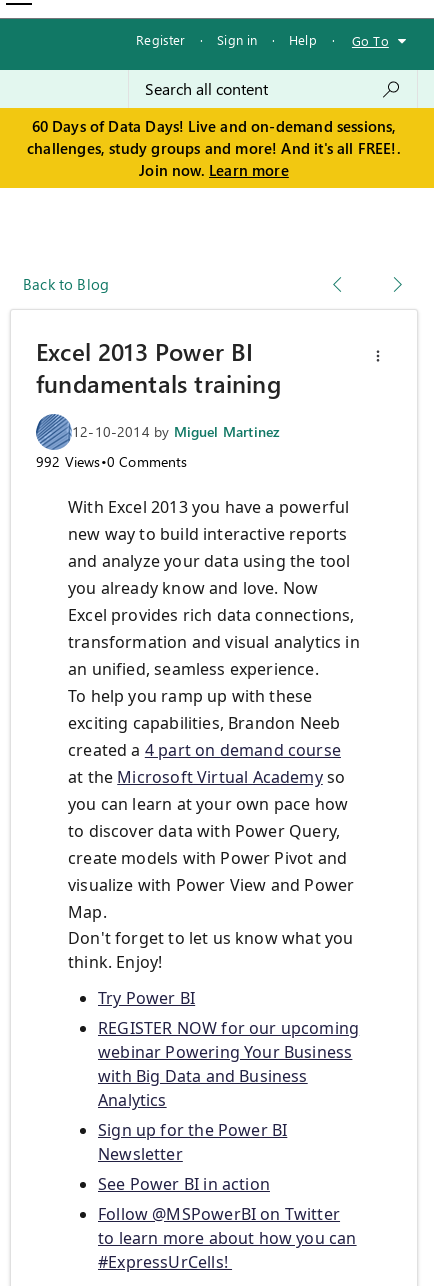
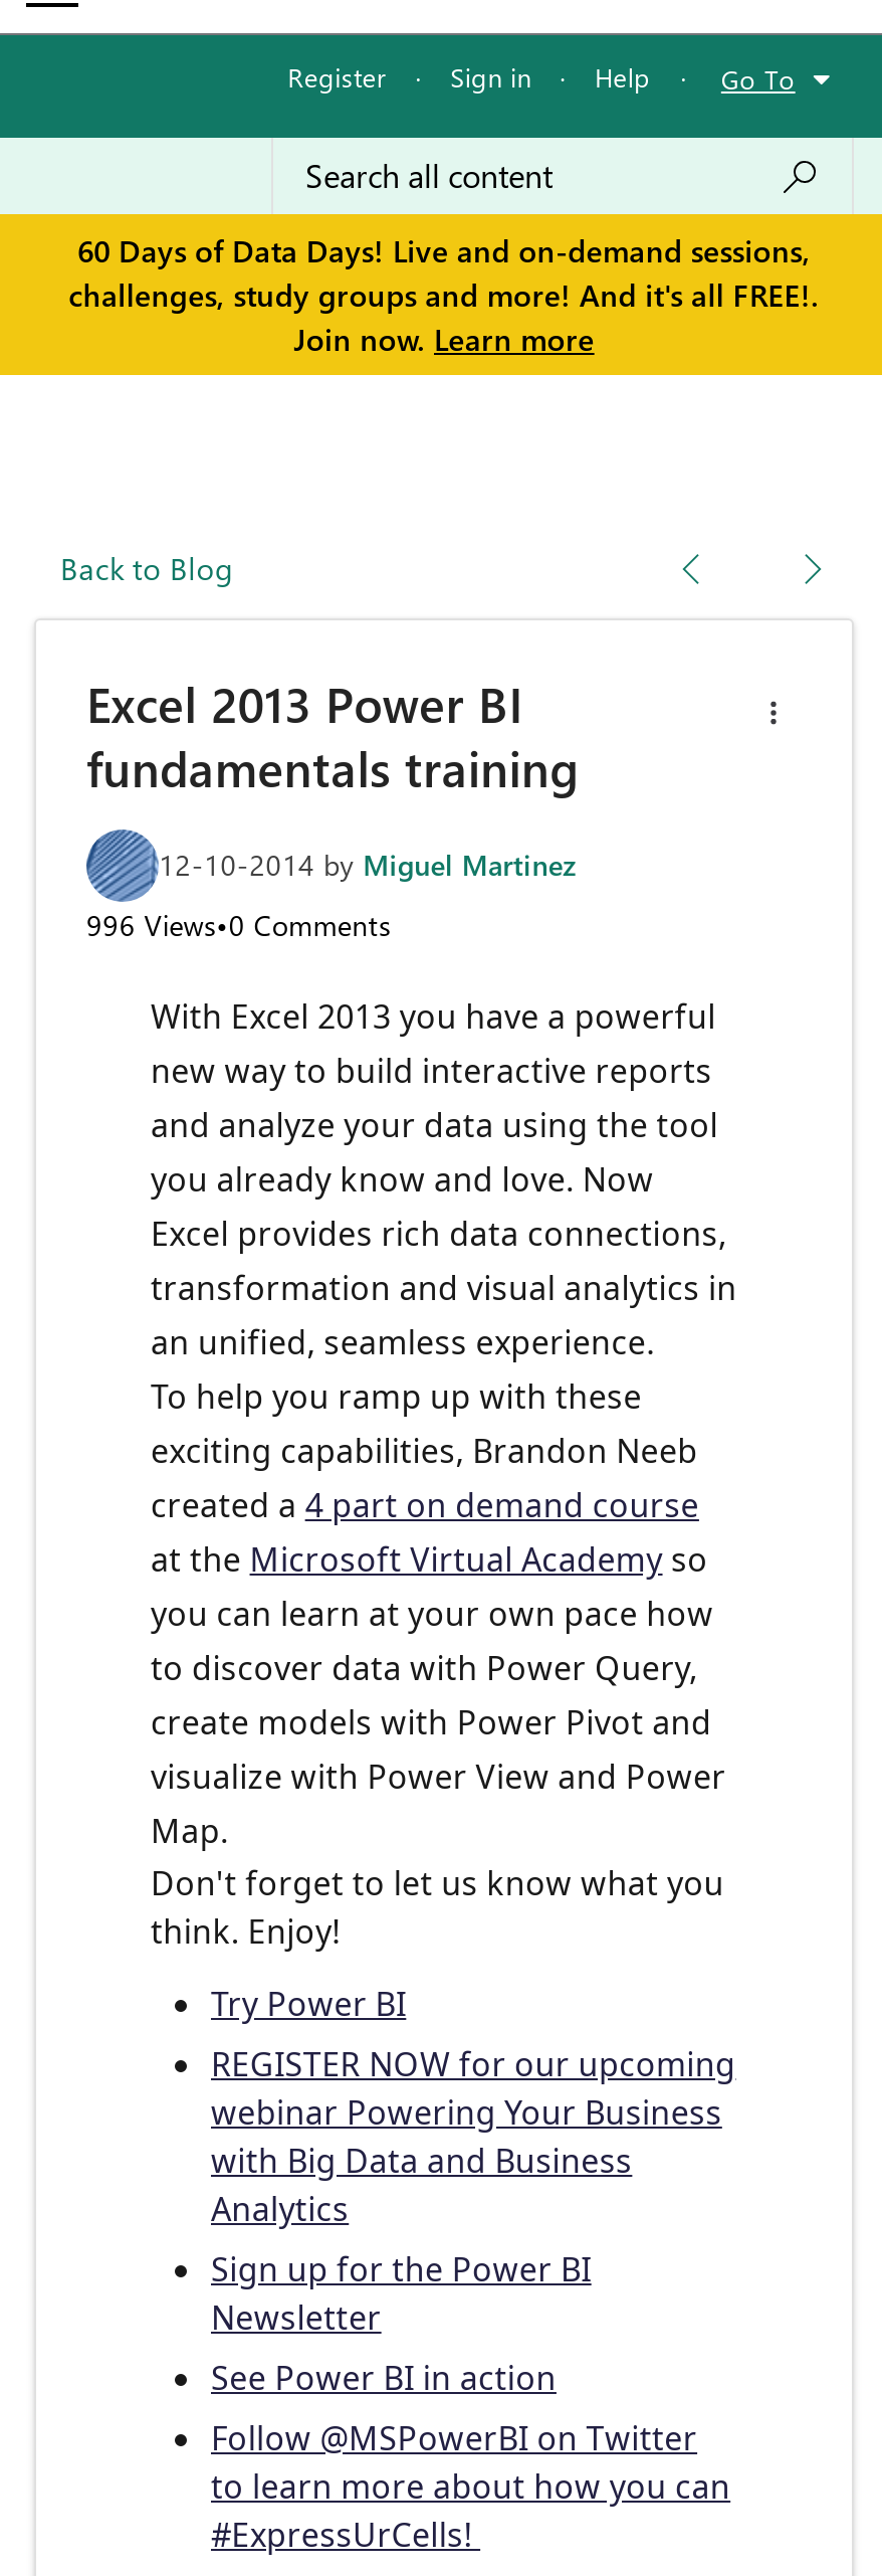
- 992 Views•0 Comments
+ 996 Views•0 Comments
